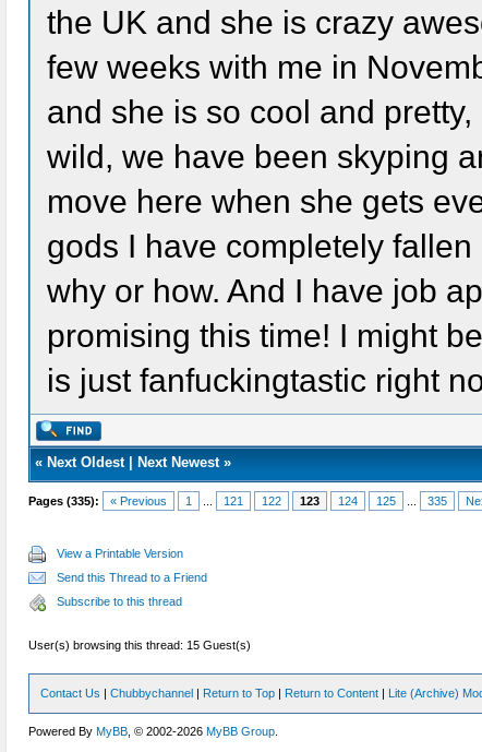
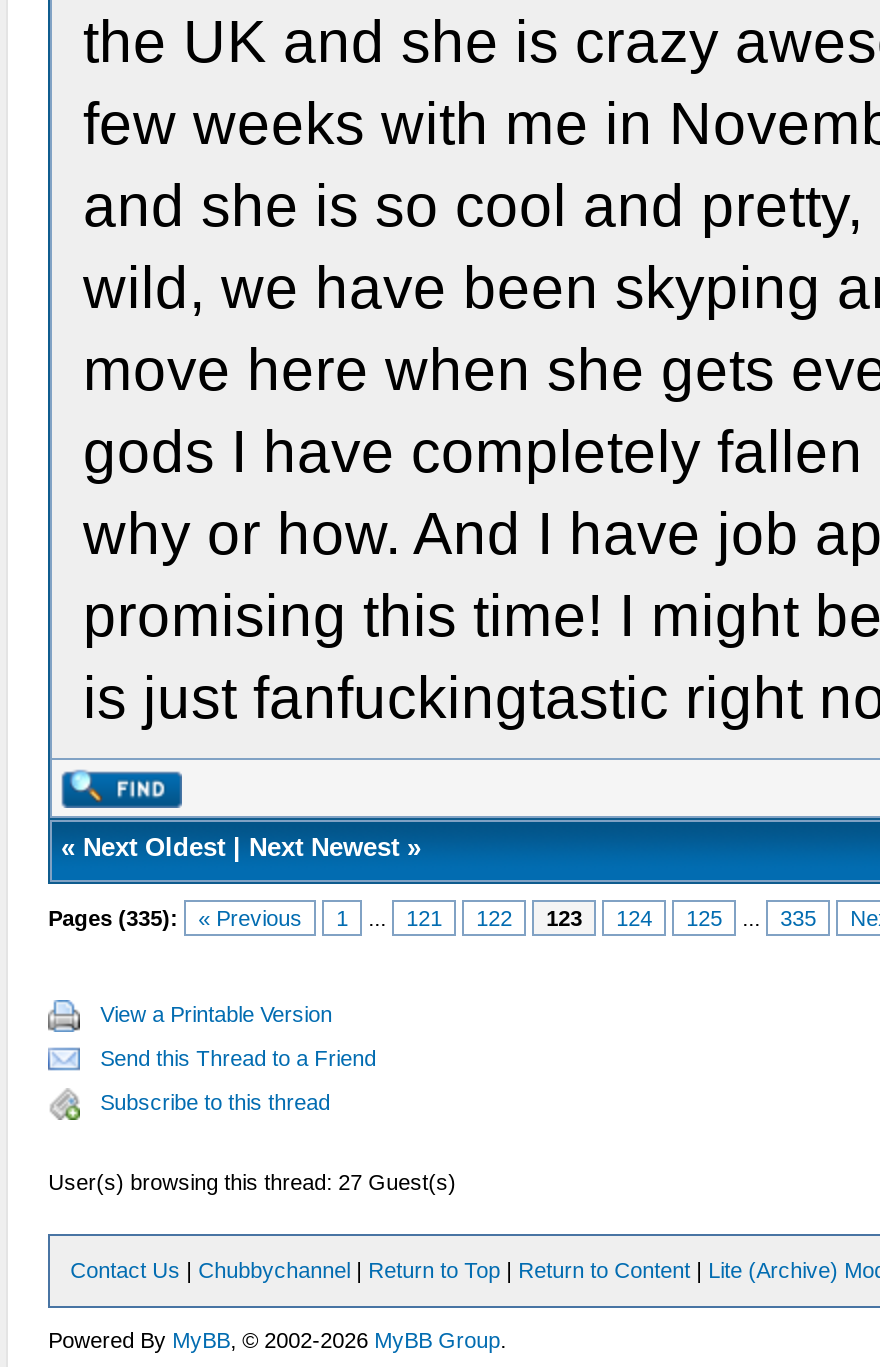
- User(s) browsing this thread: 15 Guest(s)
+ User(s) browsing this thread: 27 Guest(s)
